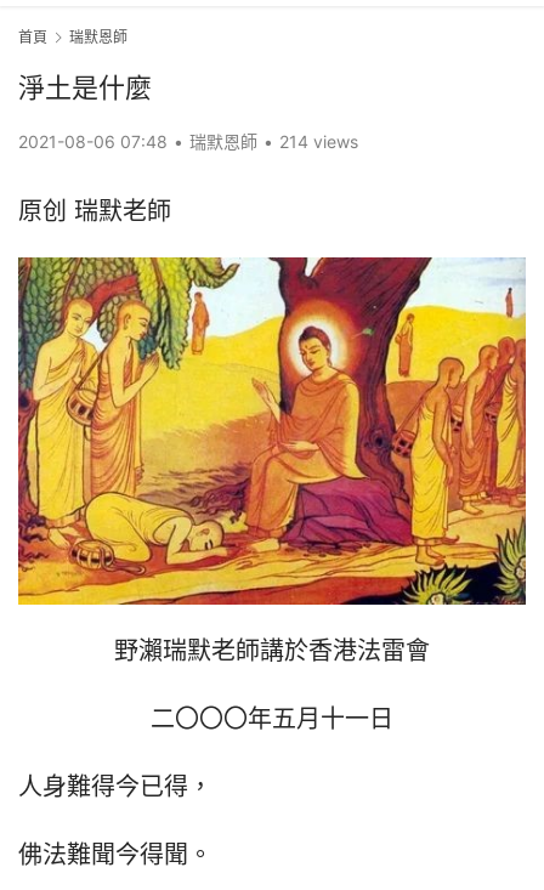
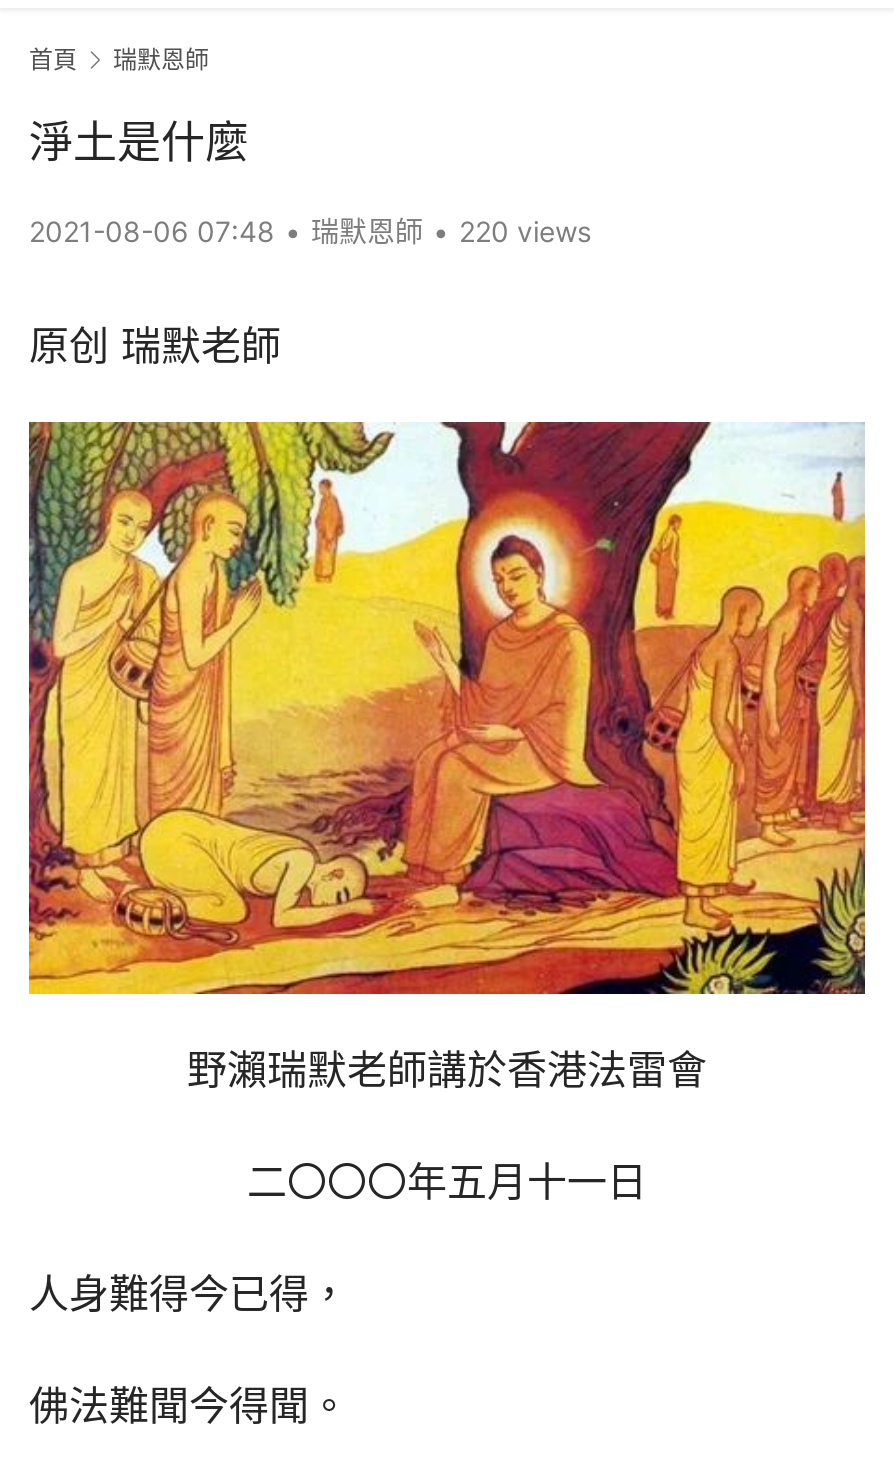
- 2021-08-06 07:48 • 瑞默恩師 • 214 views
+ 2021-08-06 07:48 • 瑞默恩師 • 220 views
